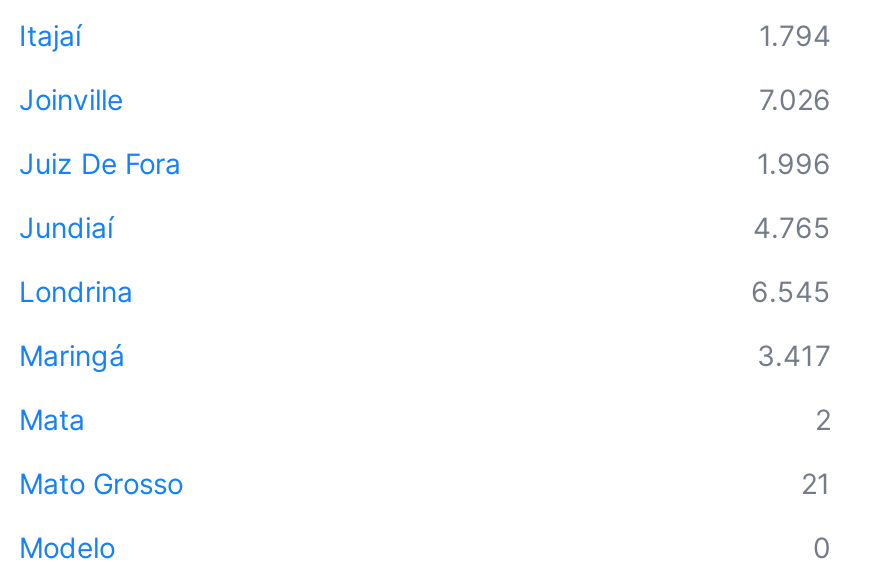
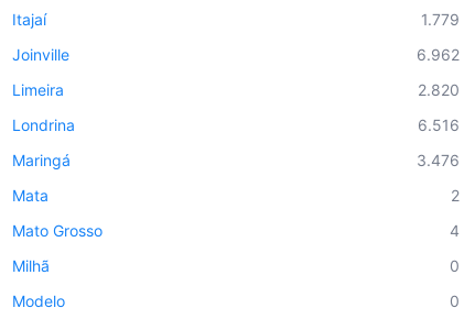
- 1.794
+ 1.779

- 7.026
- Juiz De Fora
- 1.996
- Jundiaí
- 4.765
+ 6.962
+ Limeira
+ 2.820

moved up: Londrina | Maringá | Mata | 2 | Mato Grosso

- 6.545
+ 6.516

- 3.417
+ 3.476

- 21
+ 4
+ Milhã
+ 0
